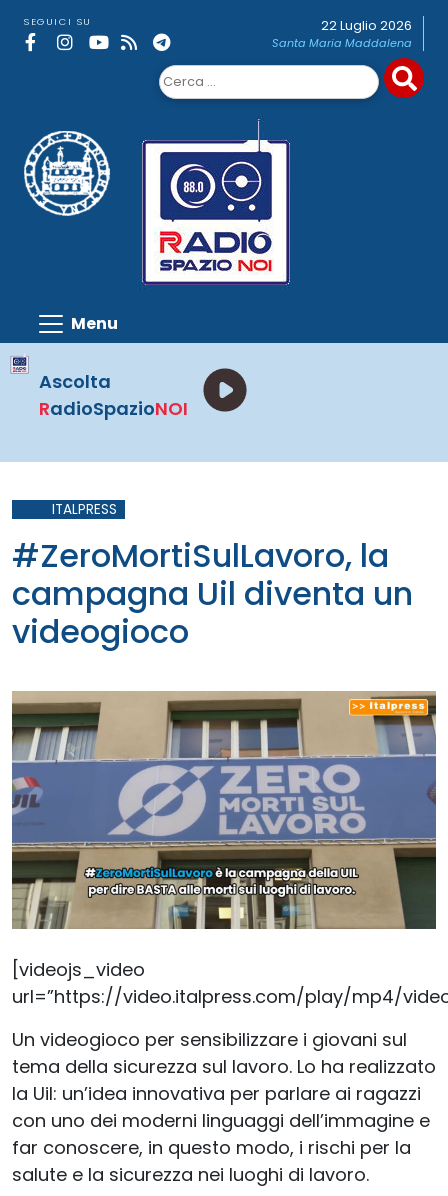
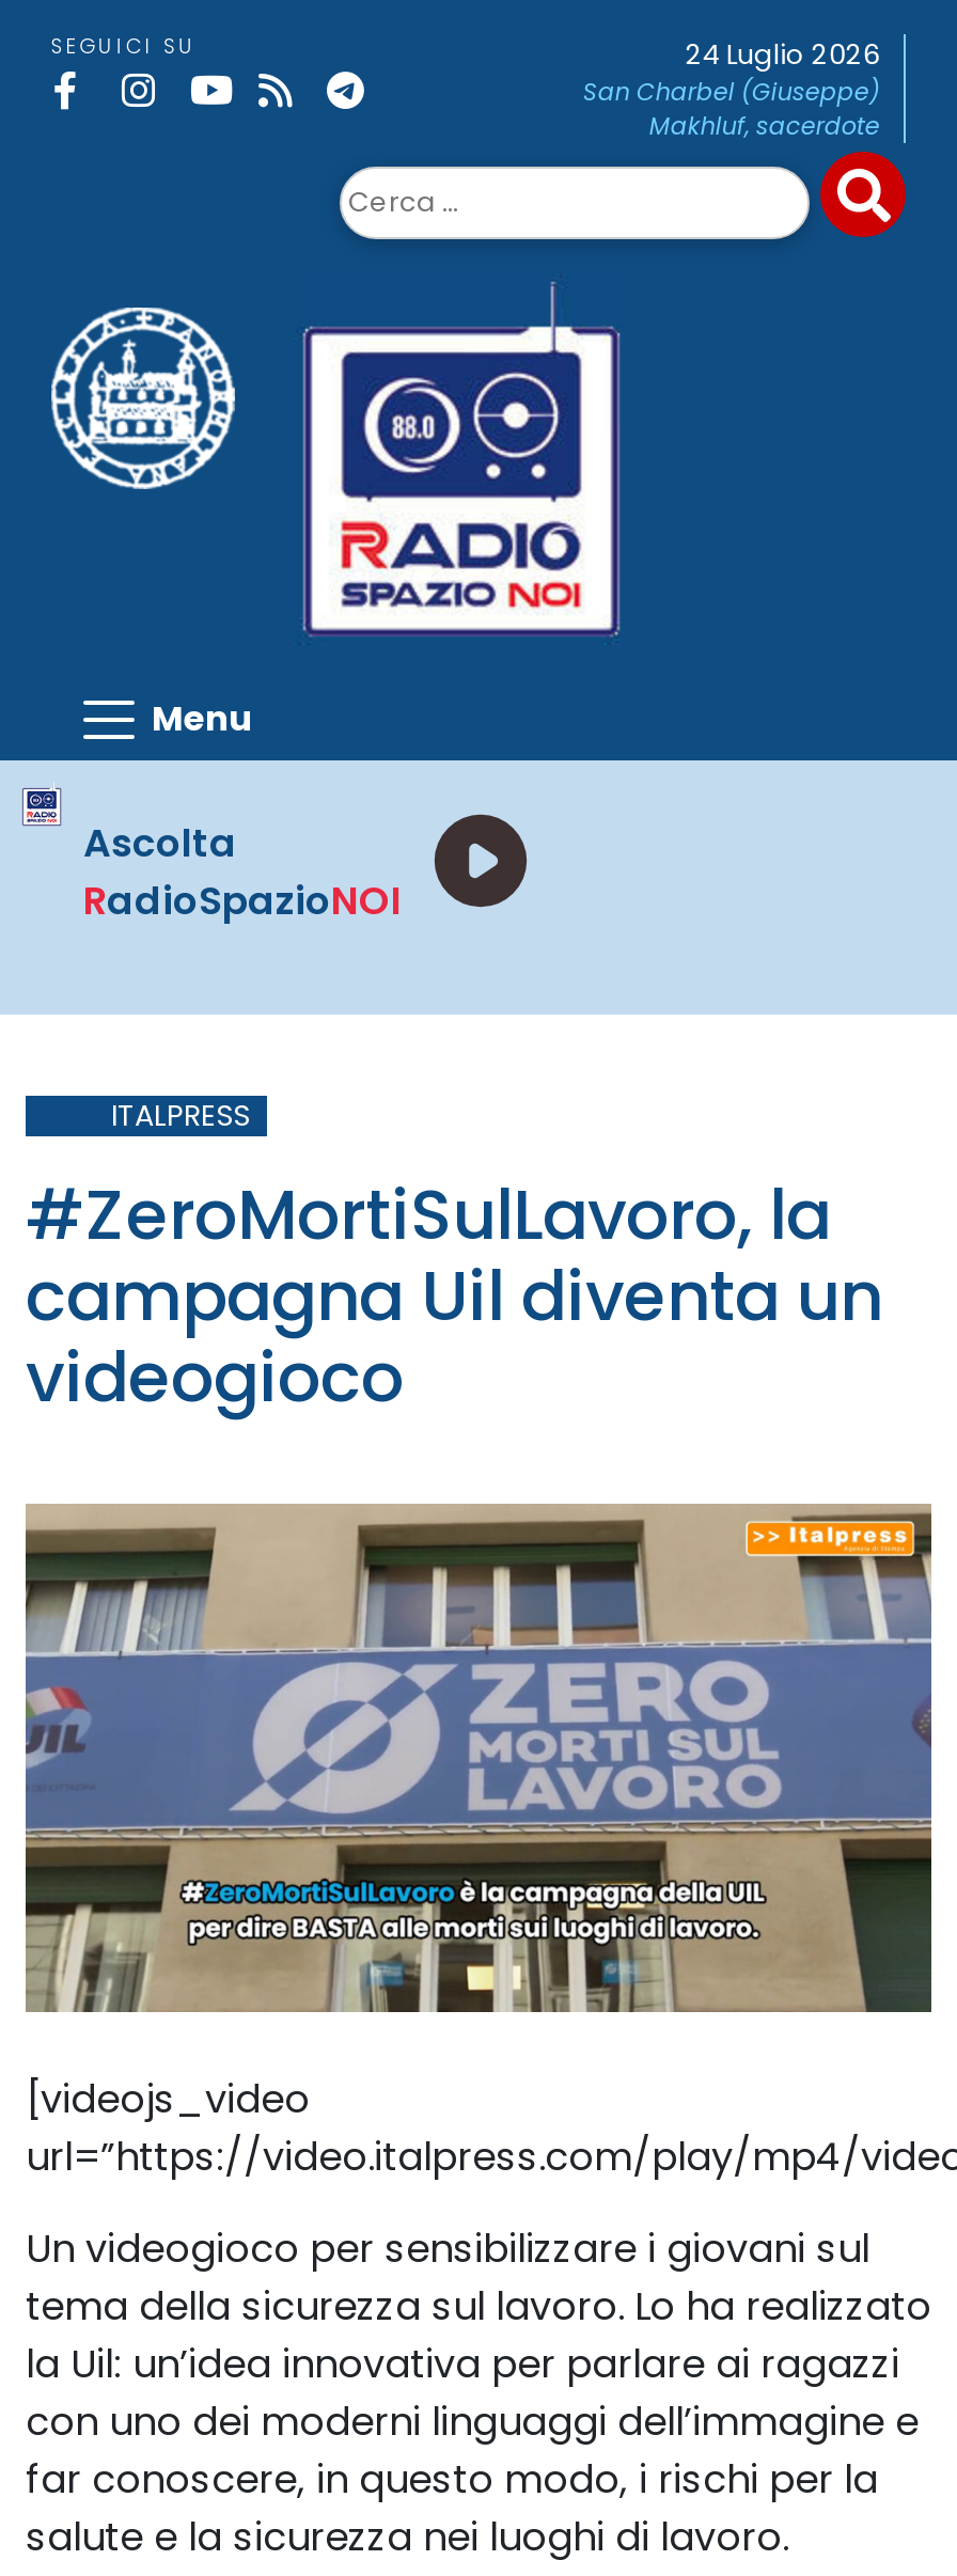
- 22 Luglio 2026
- Santa Maria Maddalena
+ 24 Luglio 2026
+ San Charbel (Giuseppe)
+ Makhluf, sacerdote
